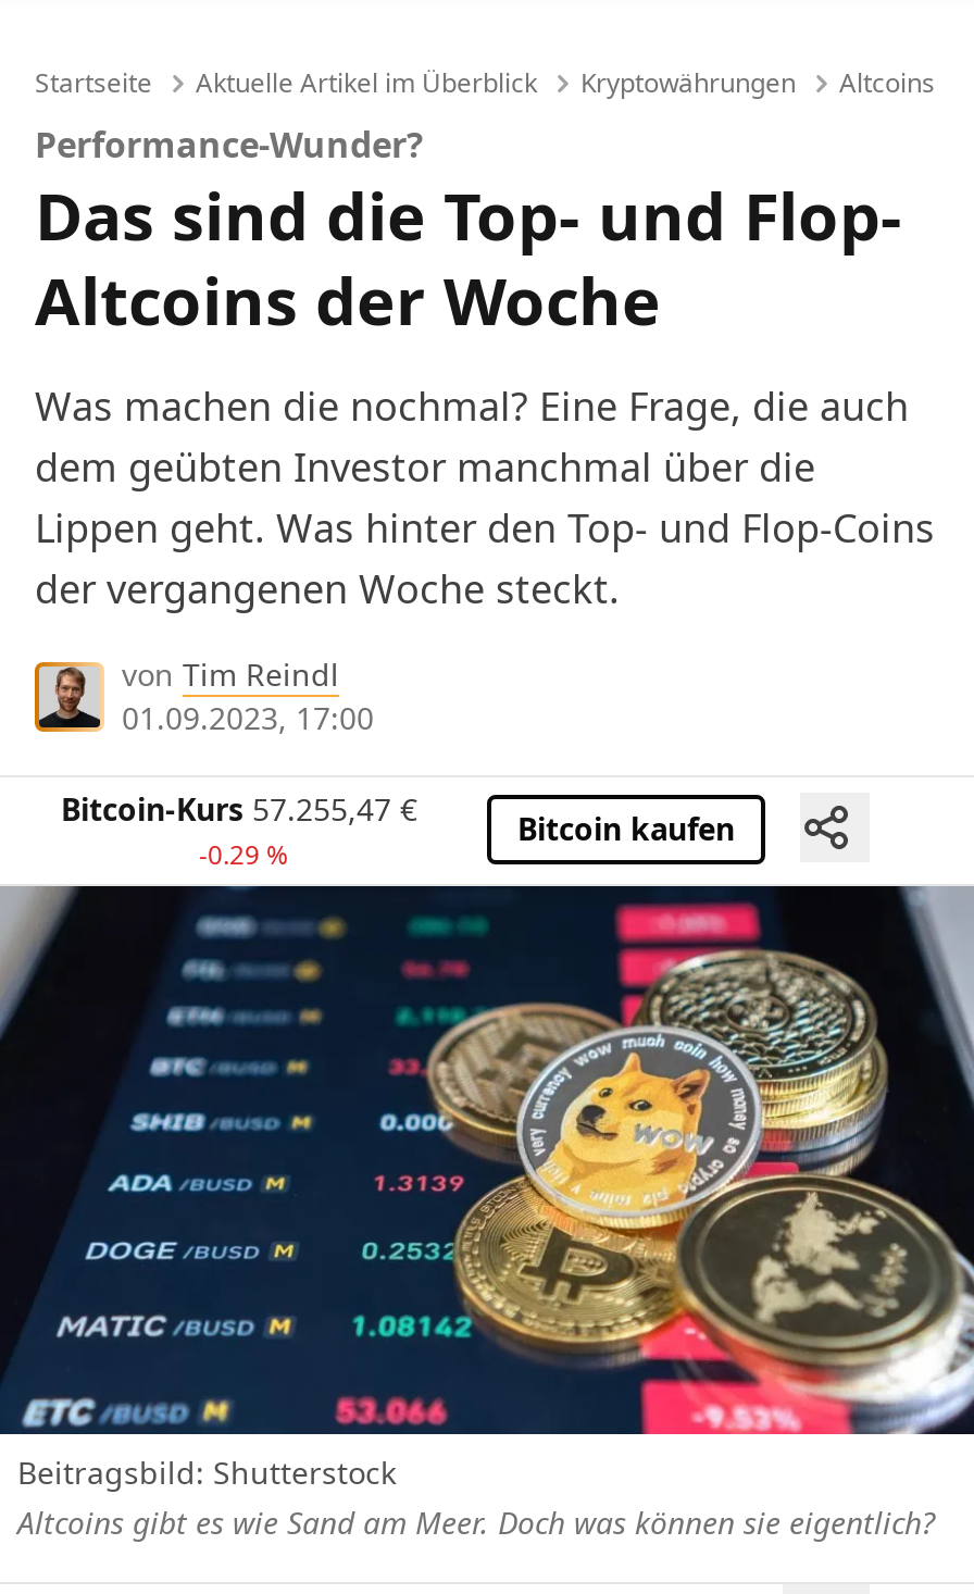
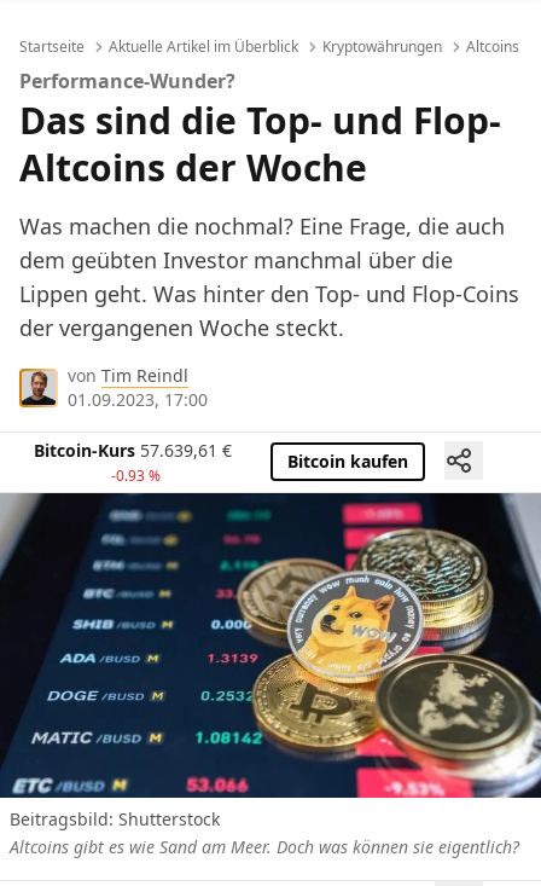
- Bitcoin-Kurs 57.255,47 €
+ Bitcoin-Kurs 57.639,61 €

- -0.29 %
+ -0.93 %
